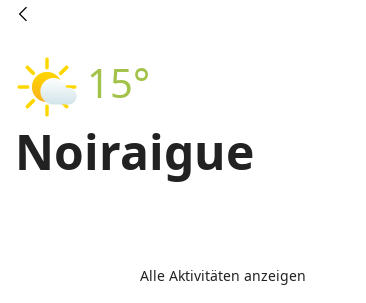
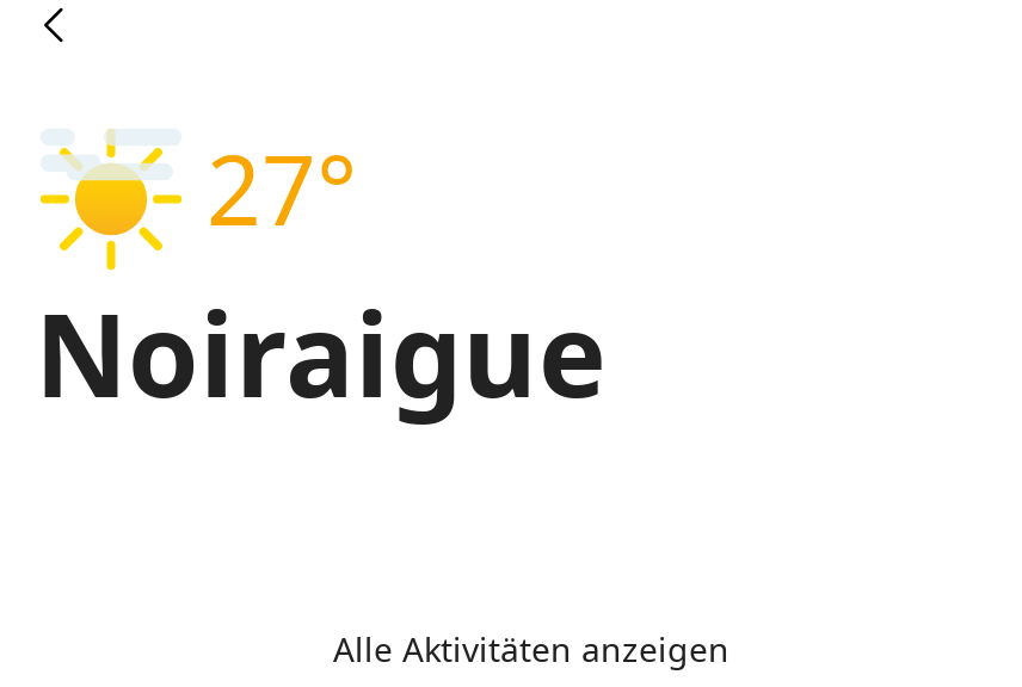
- [image]
- 15°
+ [image]
+ 27°
